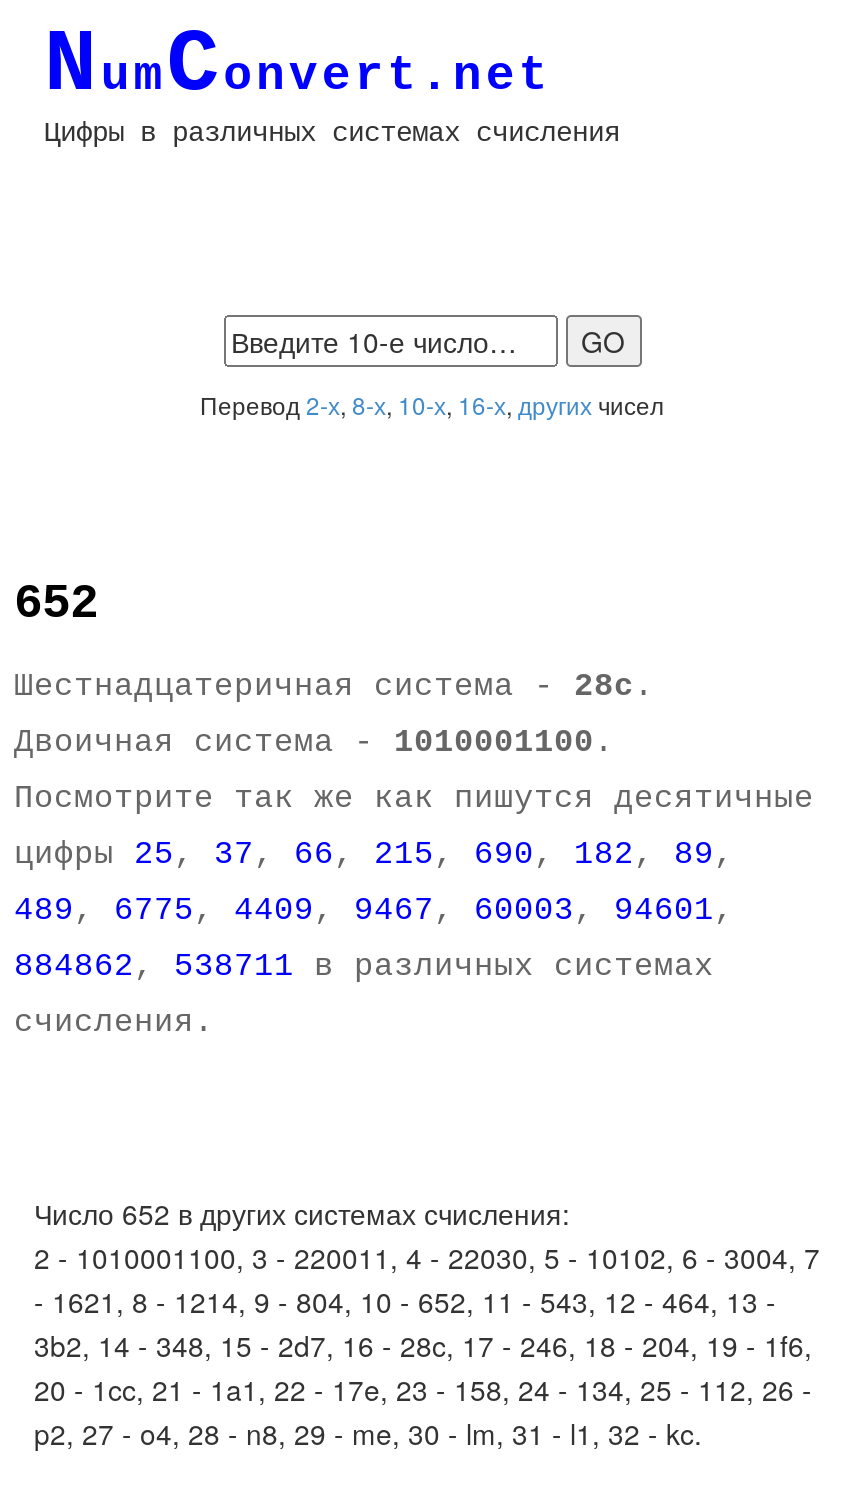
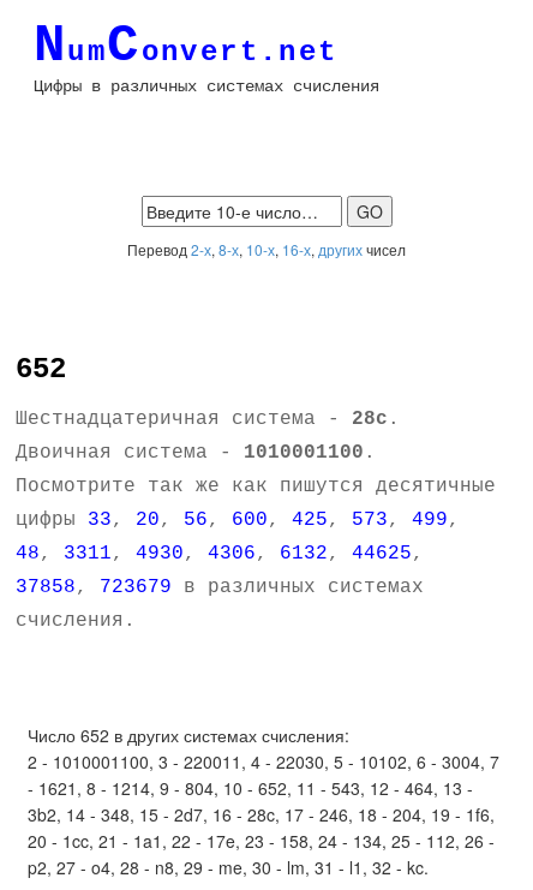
- цифры 25, 37, 66, 215, 690, 182, 89,
+ цифры 33, 20, 56, 600, 425, 573, 499,

- 489, 6775, 4409, 9467, 60003, 94601,
+ 48, 3311, 4930, 4306, 6132, 44625,

- 884862, 538711 в различных системах
+ 37858, 723679 в различных системах
